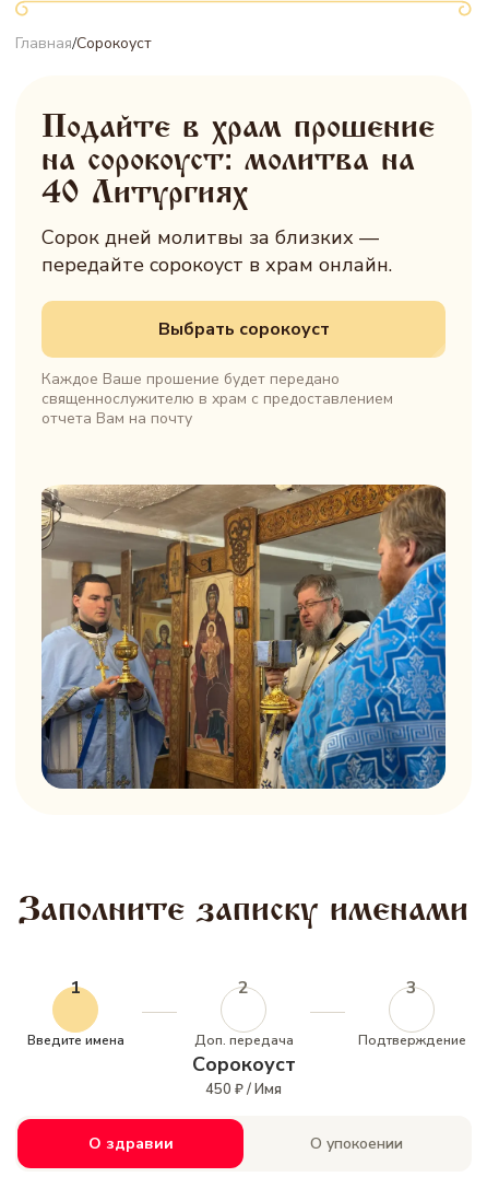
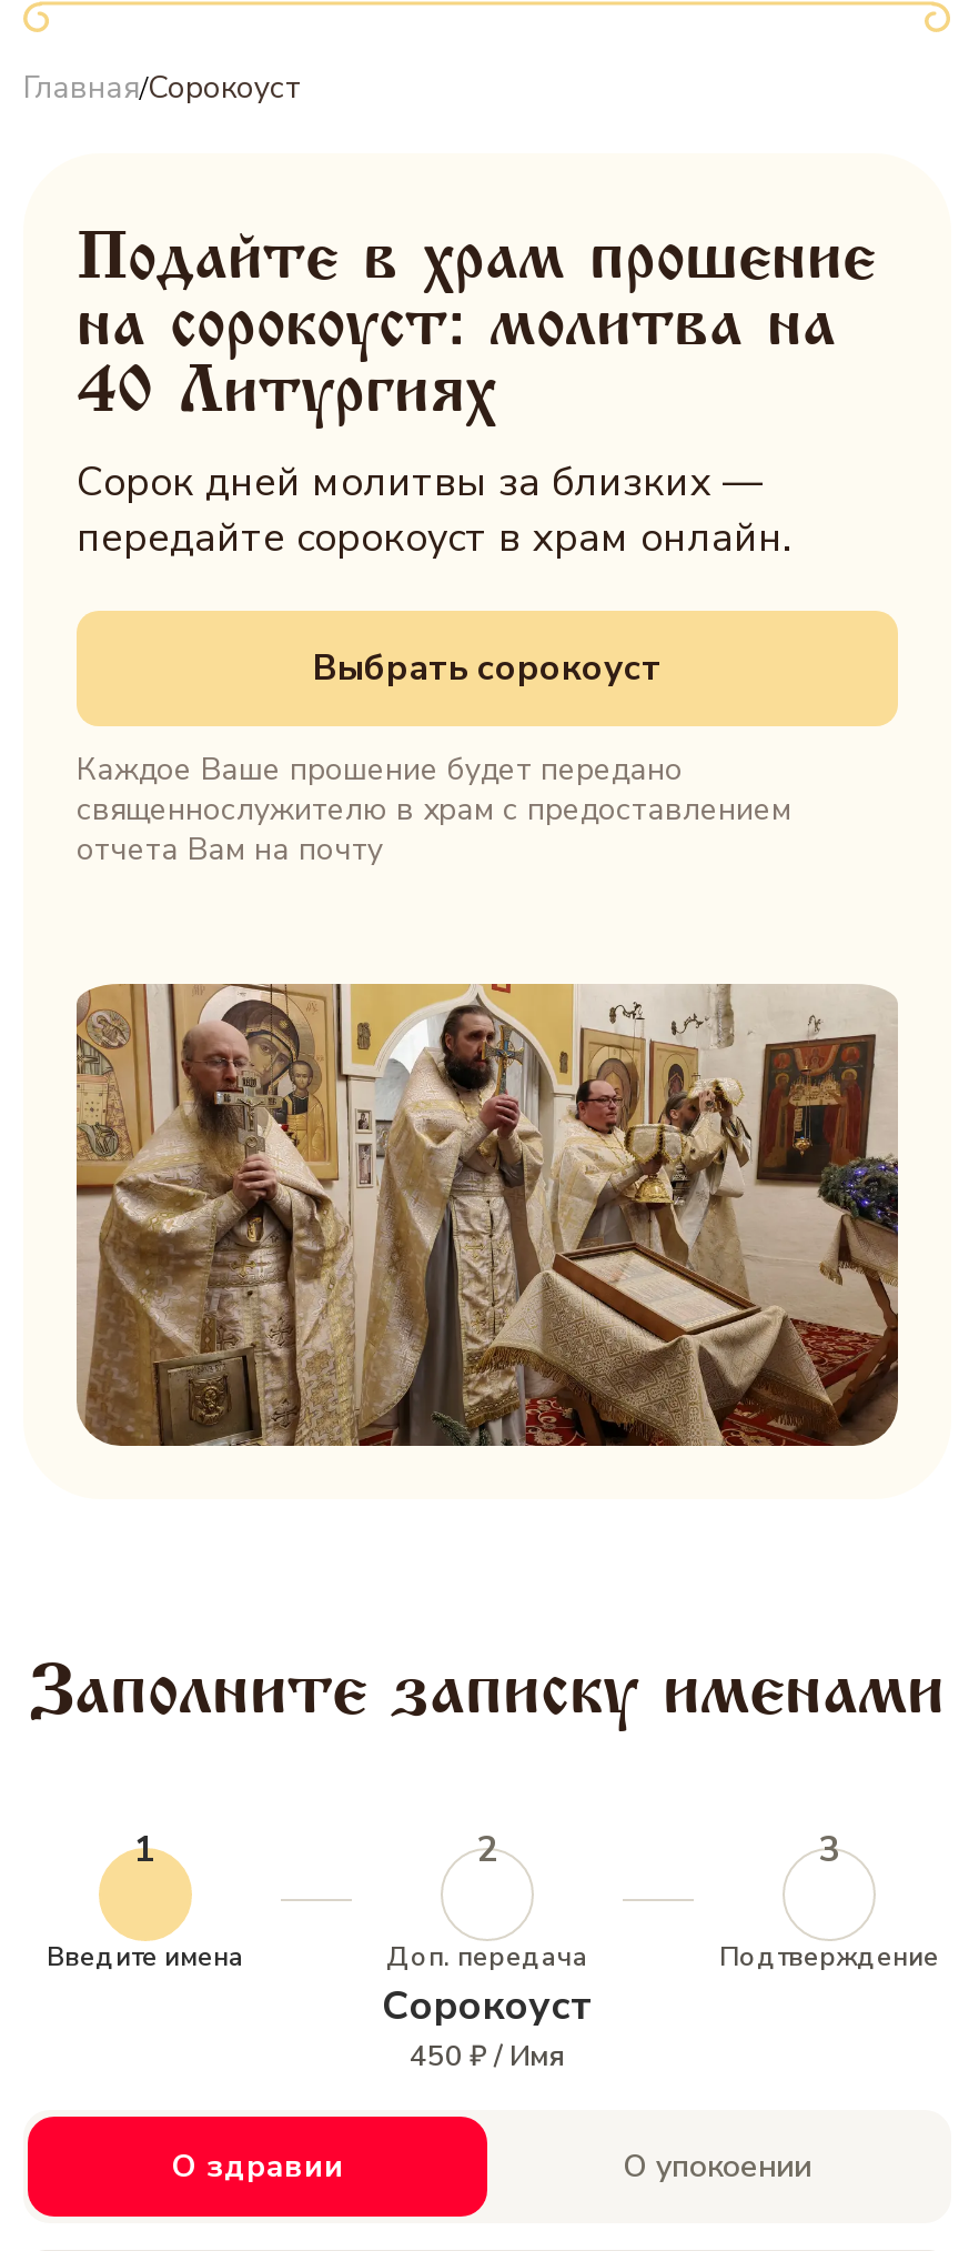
- [image]
+ [image]
